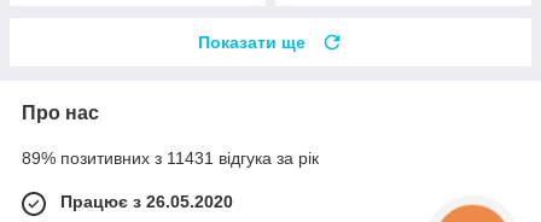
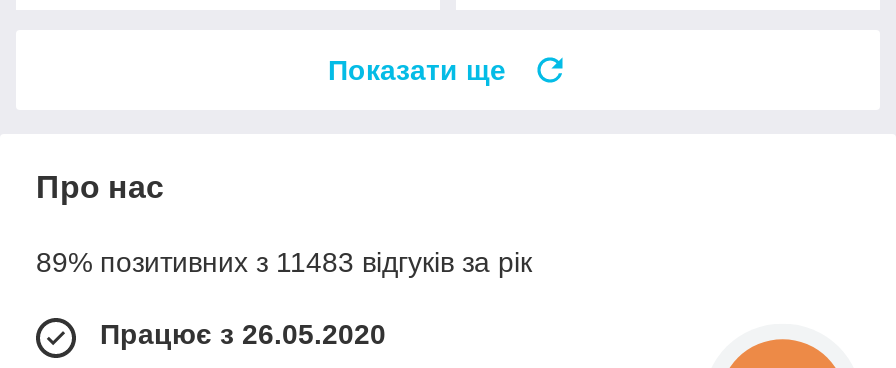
- 89% позитивних з 11431 відгука за рік
+ 89% позитивних з 11483 відгуків за рік
